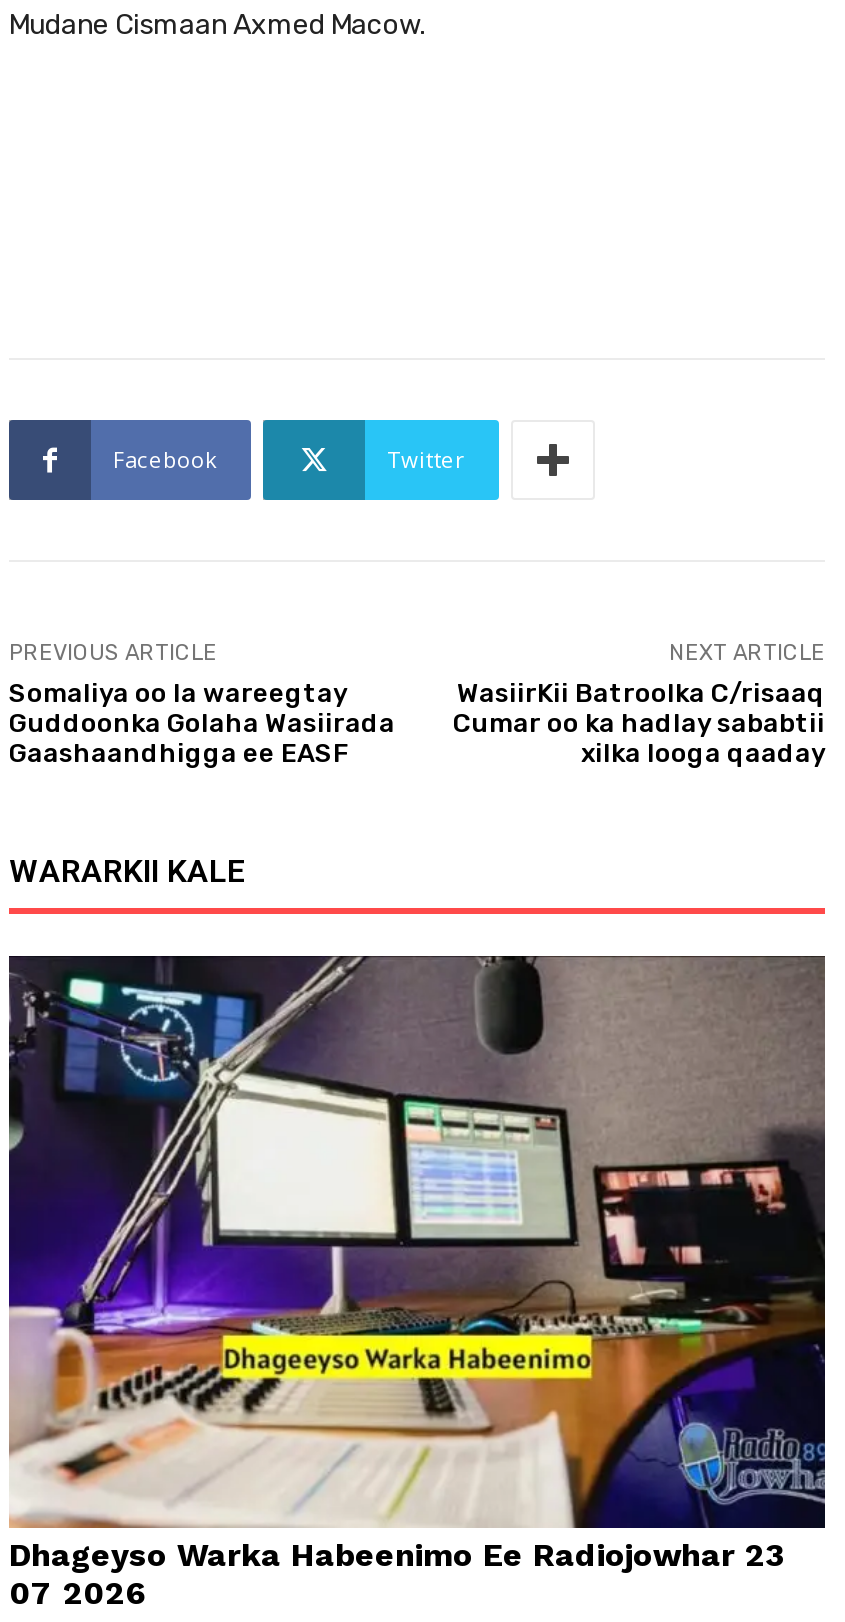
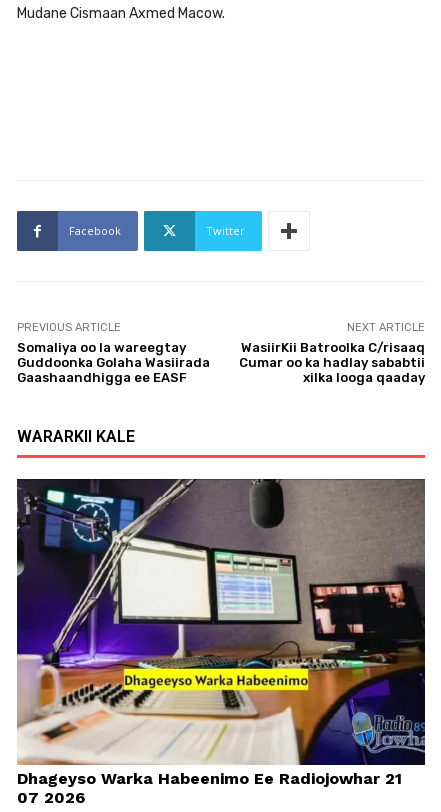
- Dhageyso Warka Habeenimo Ee Radiojowhar 23
+ Dhageyso Warka Habeenimo Ee Radiojowhar 21
